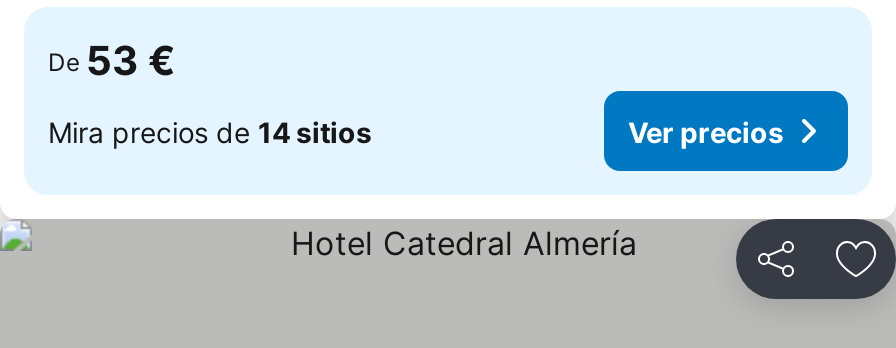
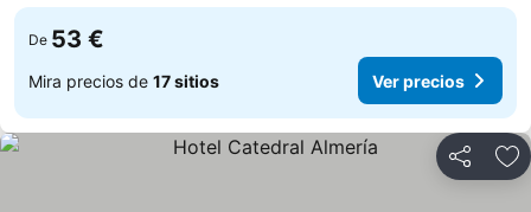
- Mira precios de 14 sitios
+ Mira precios de 17 sitios
